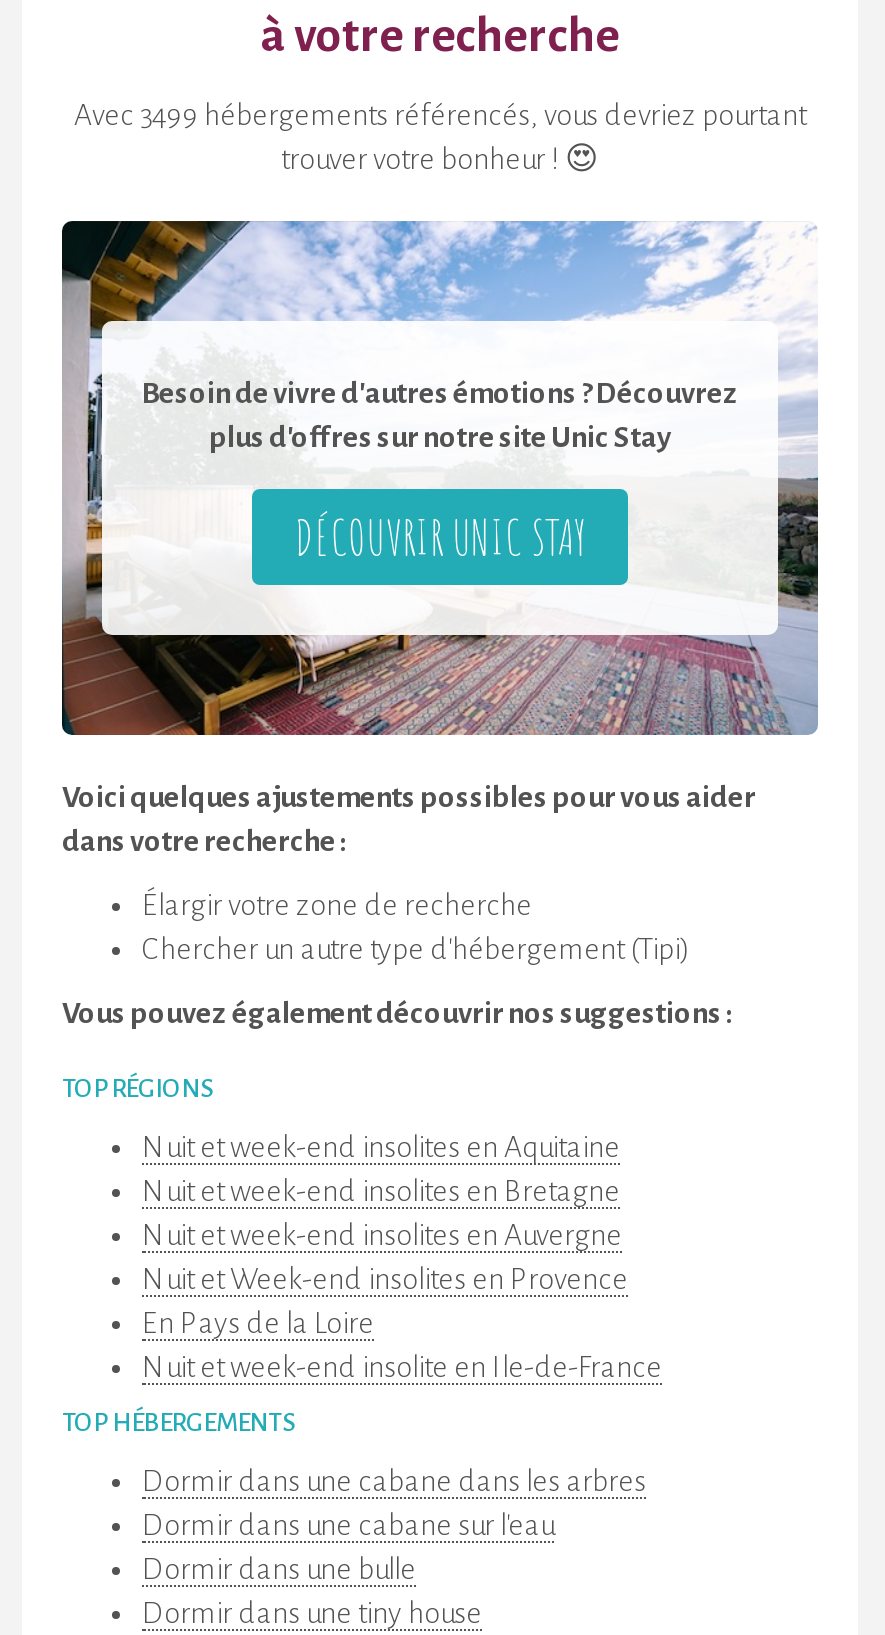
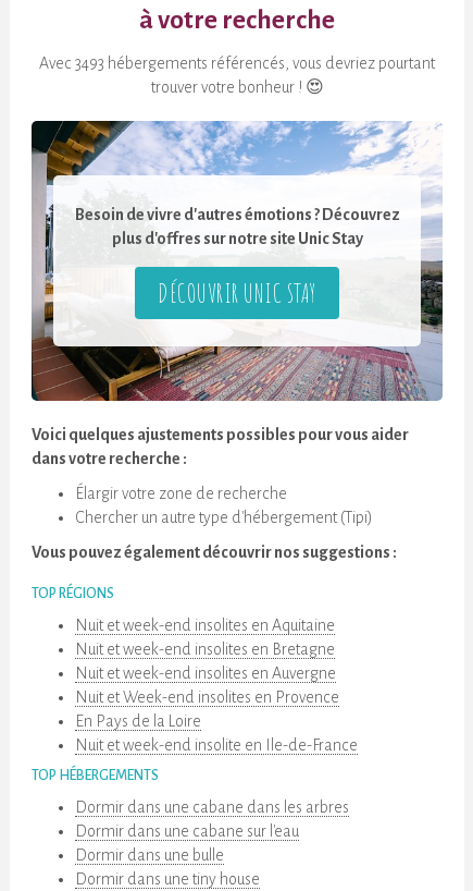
- Avec 3499 hébergements référencés, vous devriez pourtant
+ Avec 3493 hébergements référencés, vous devriez pourtant
